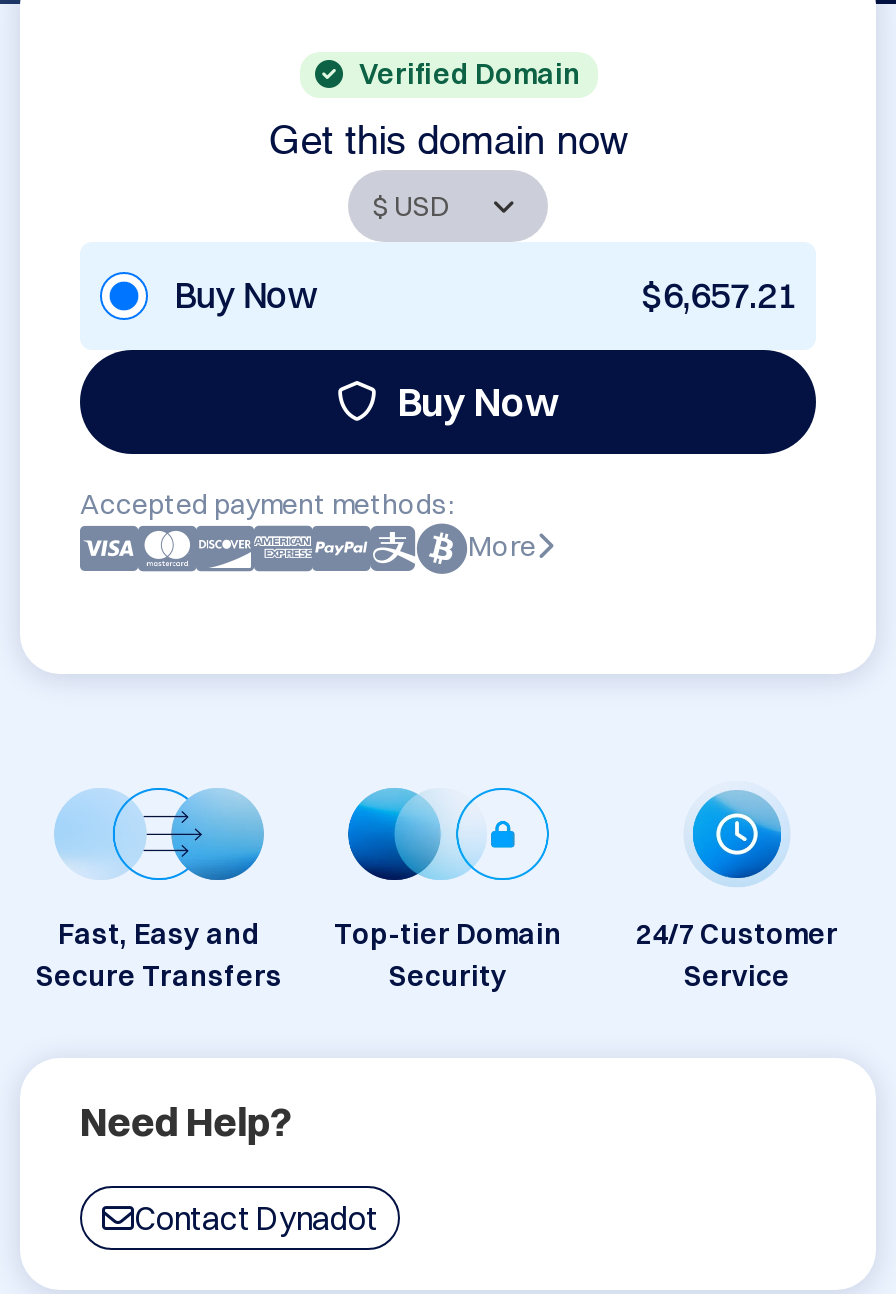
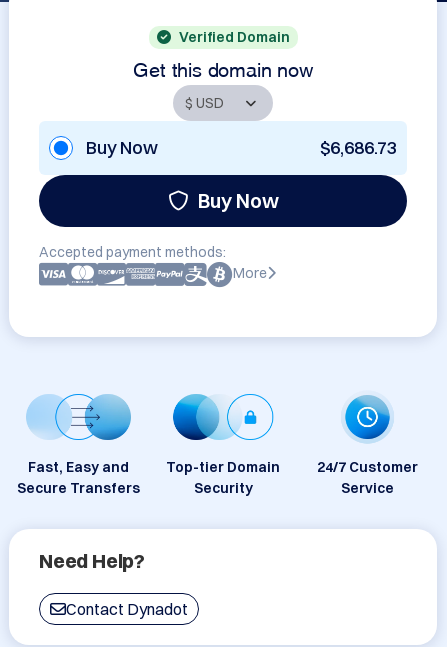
- $6,657.21
+ $6,686.73
